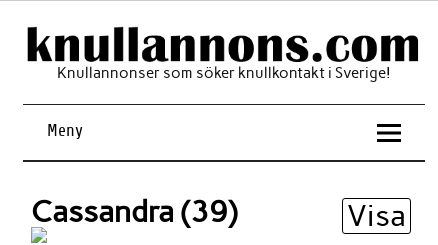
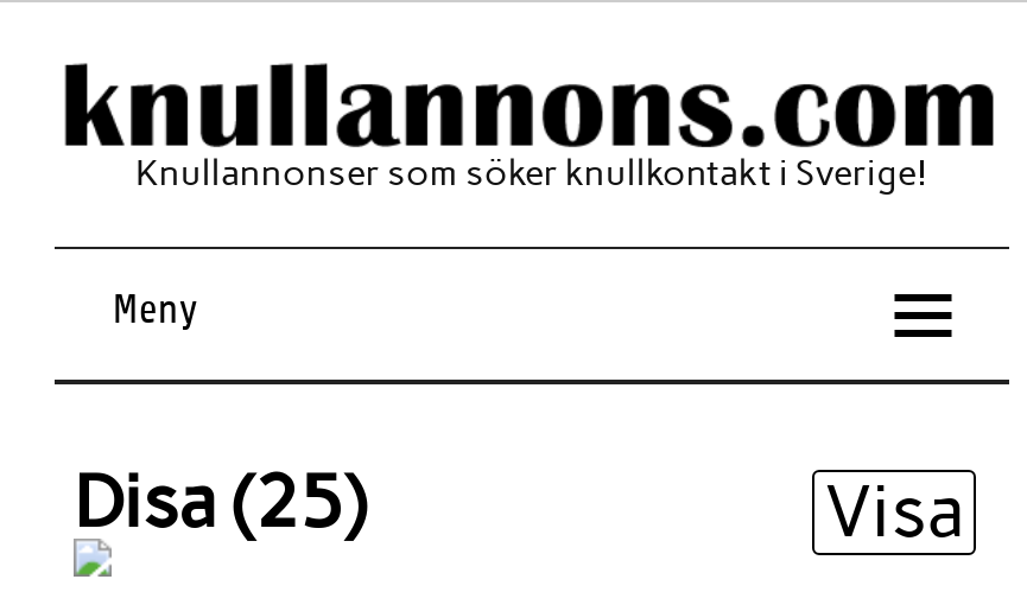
- Cassandra (39)
+ Disa (25)
